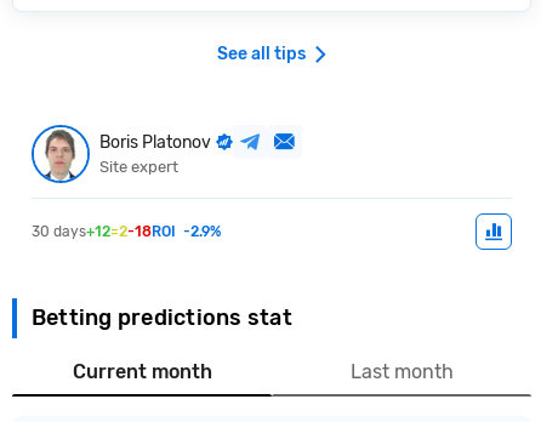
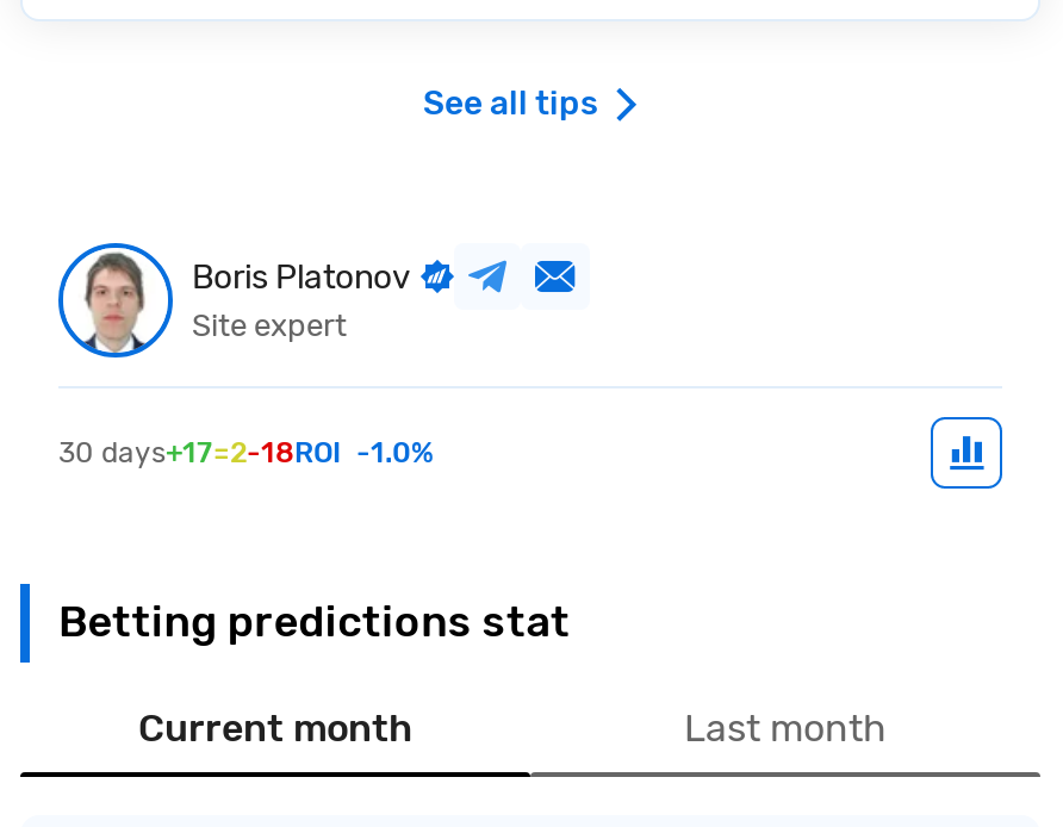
- 30 days+12=2-18ROI -2.9%
+ 30 days+17=2-18ROI -1.0%
